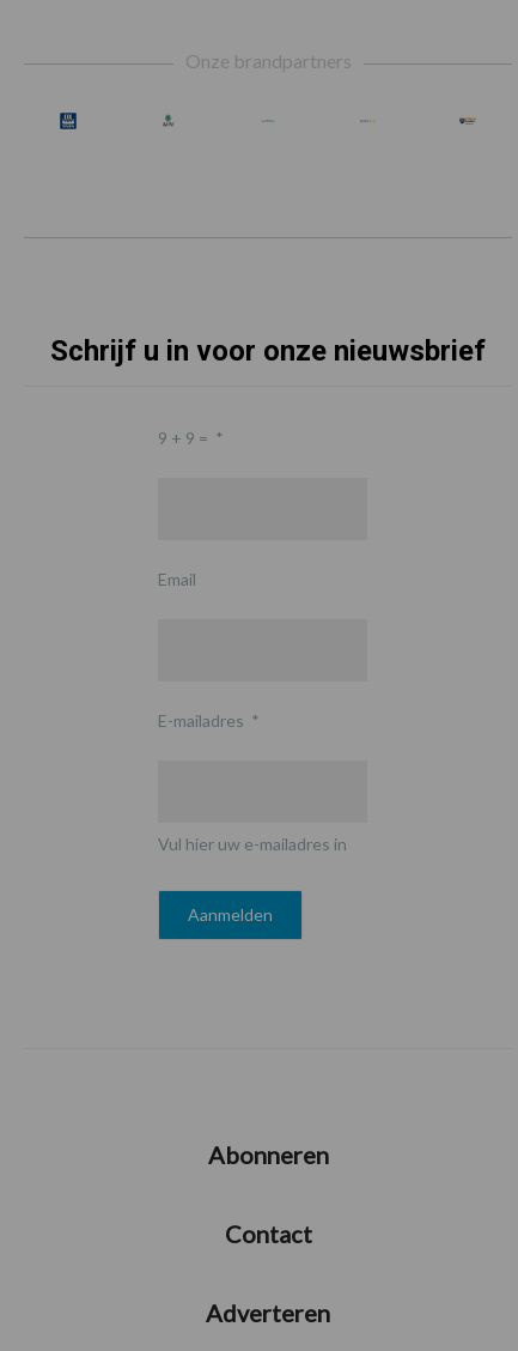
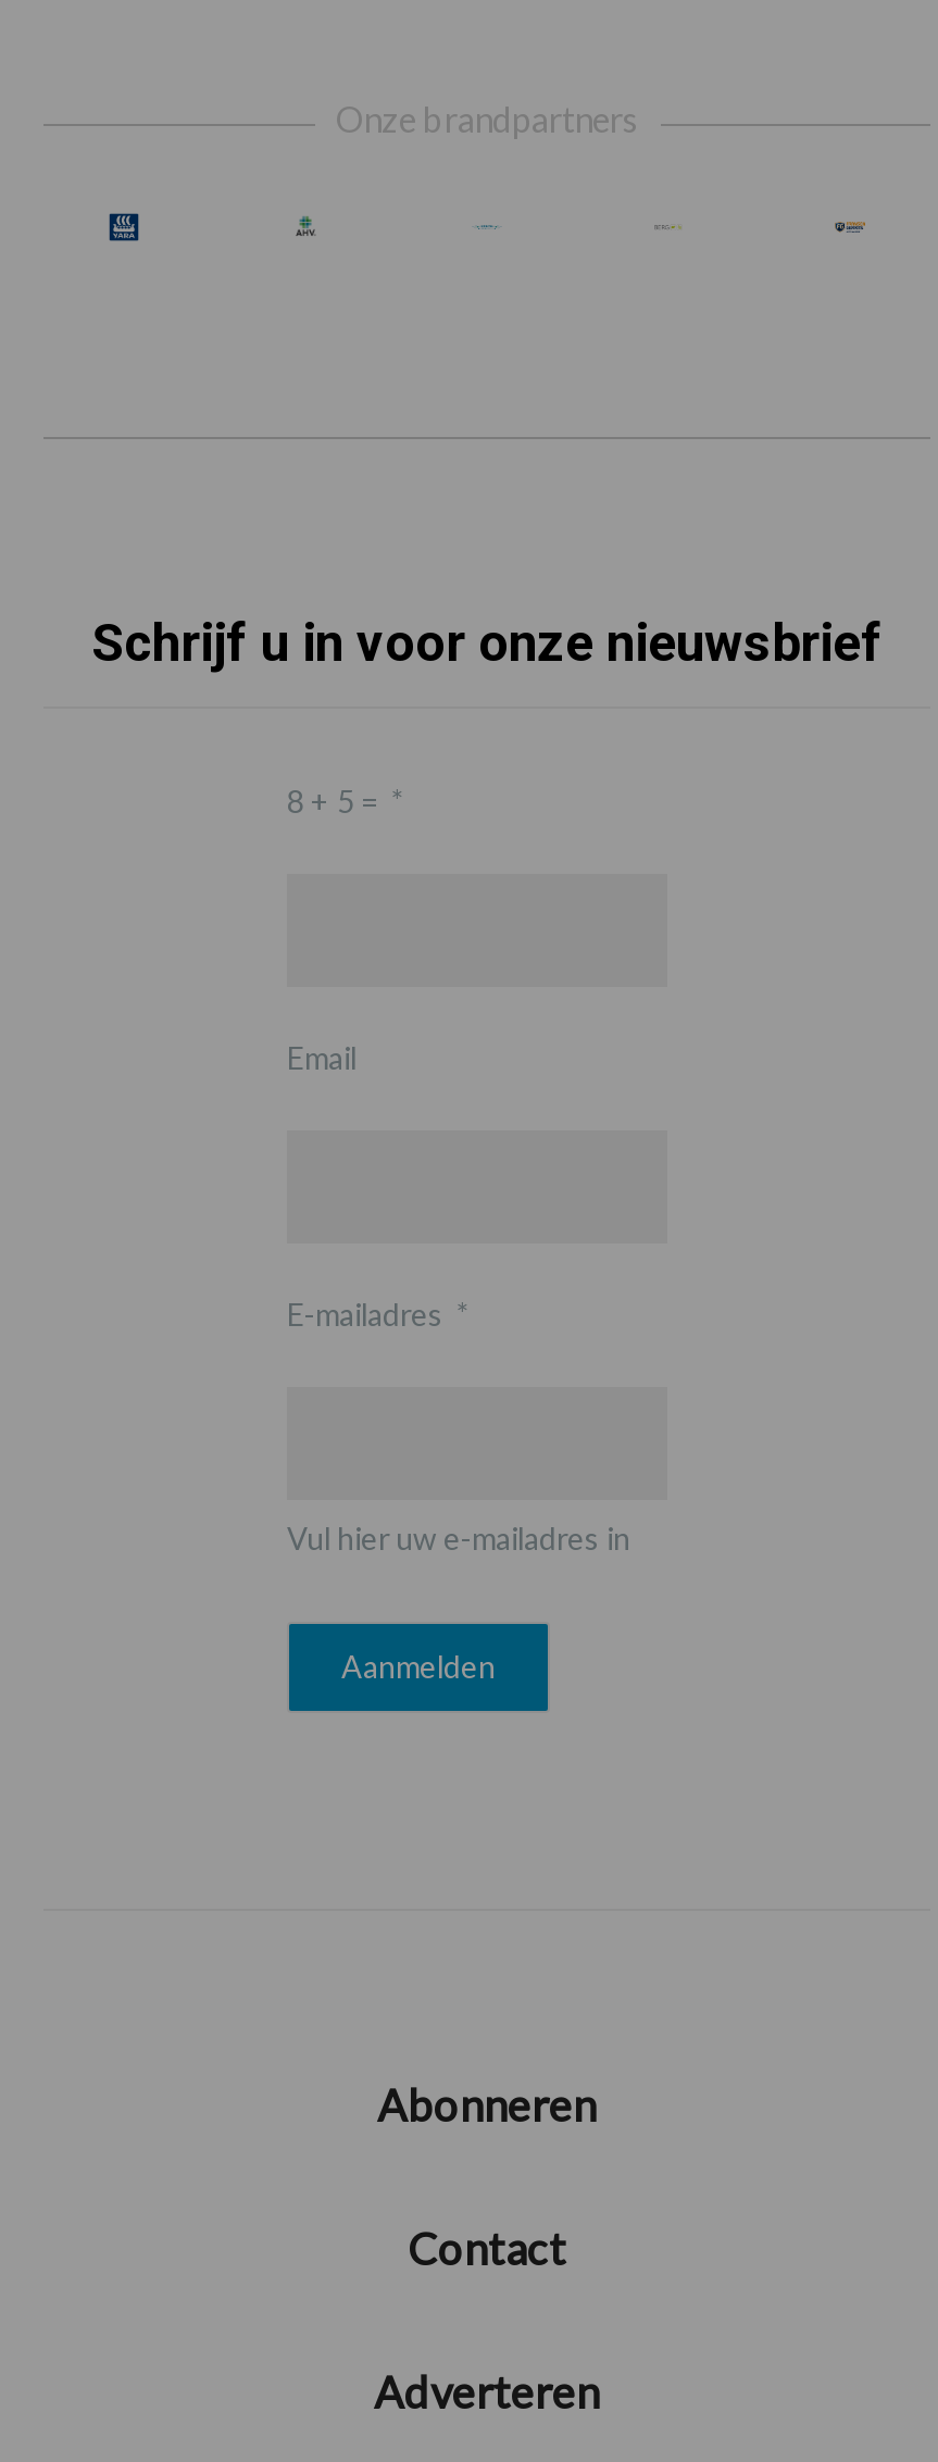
- 9 + 9 = *
+ 8 + 5 = *
